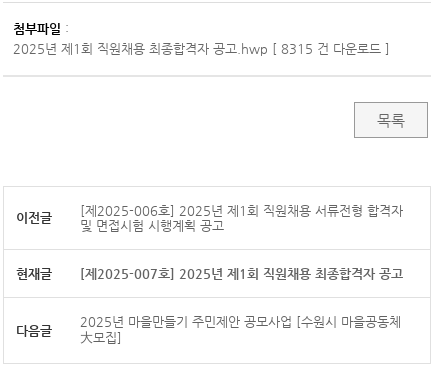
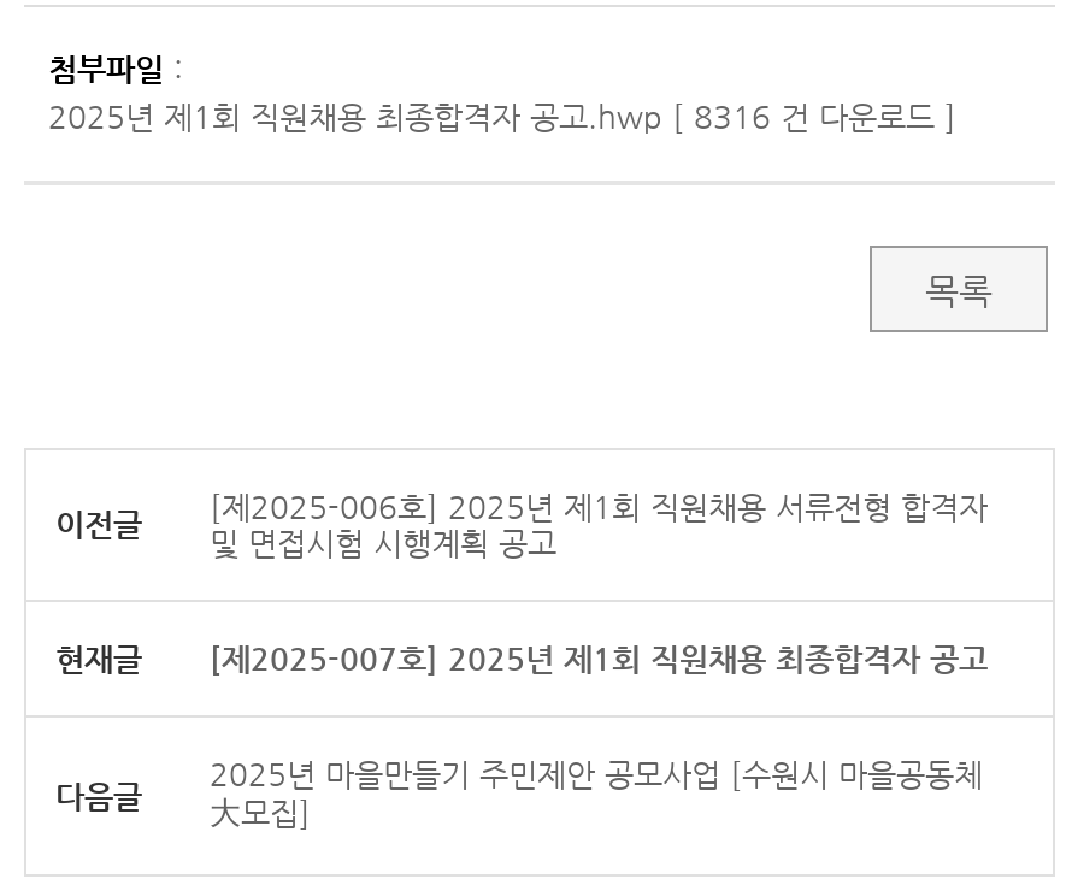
- 2025년 제1회 직원채용 최종합격자 공고.hwp [ 8315 건 다운로드 ]
+ 2025년 제1회 직원채용 최종합격자 공고.hwp [ 8316 건 다운로드 ]
